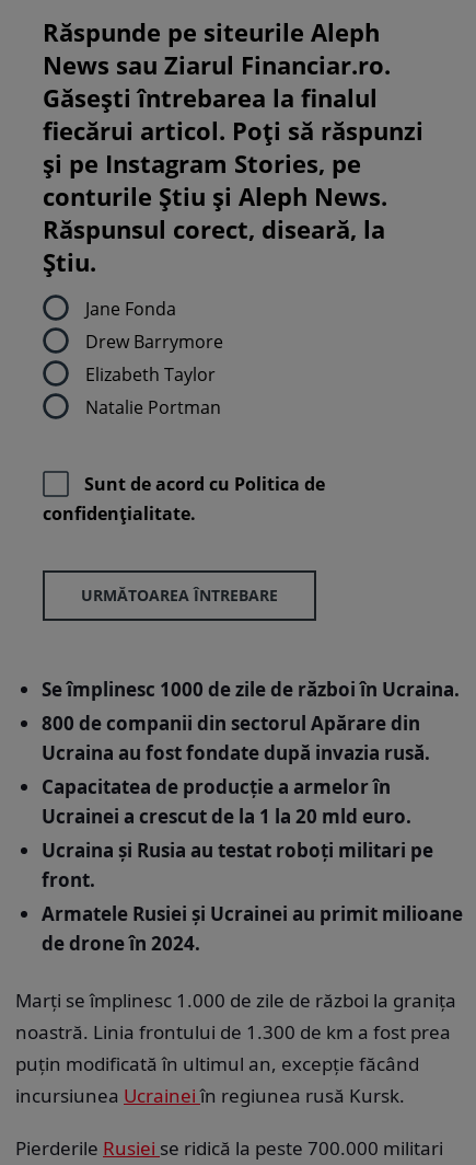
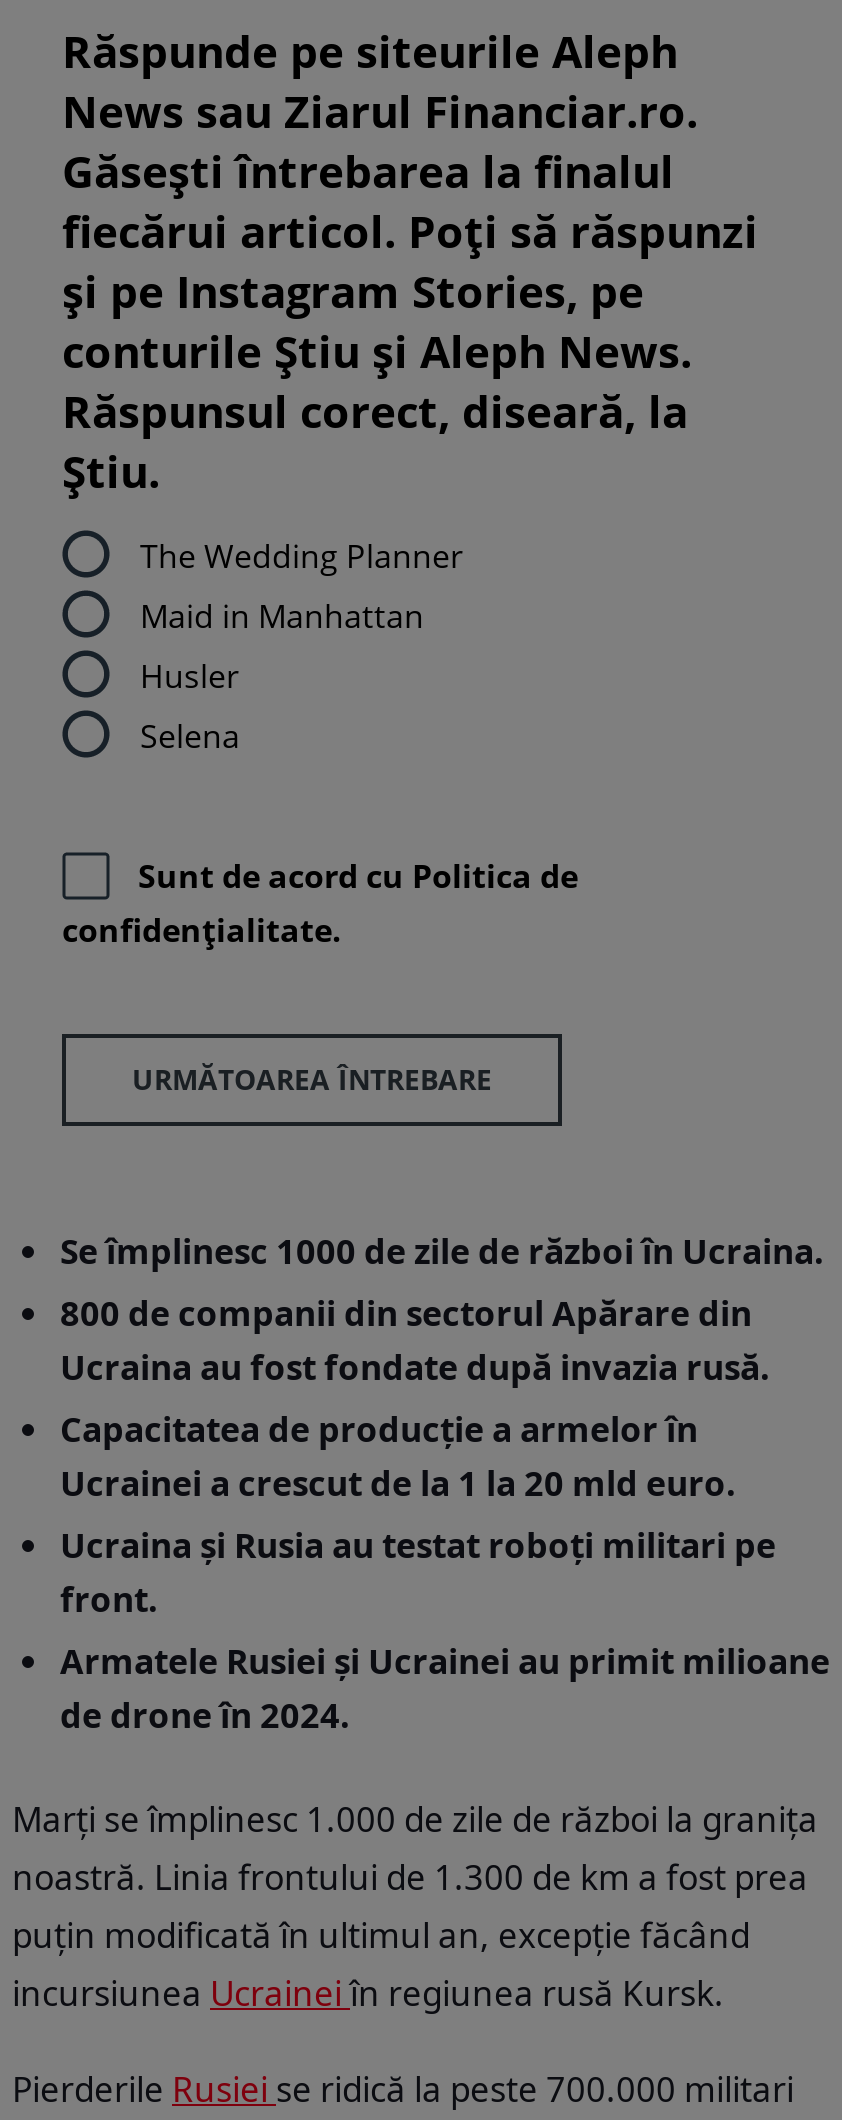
- Jane Fonda
- Drew Barrymore
- Elizabeth Taylor
- Natalie Portman
+ The Wedding Planner
+ Maid in Manhattan
+ Husler
+ Selena
